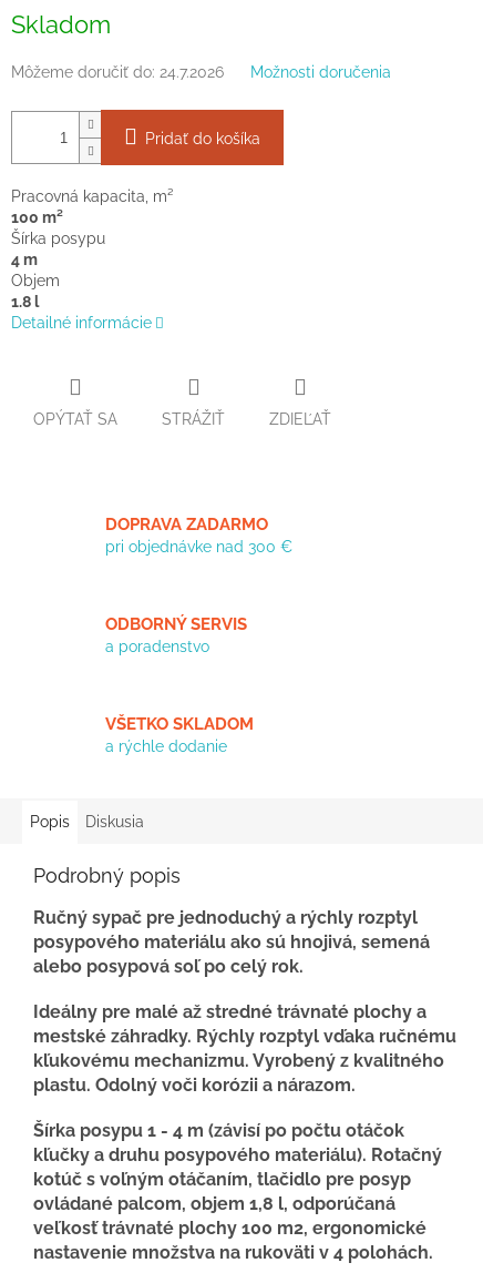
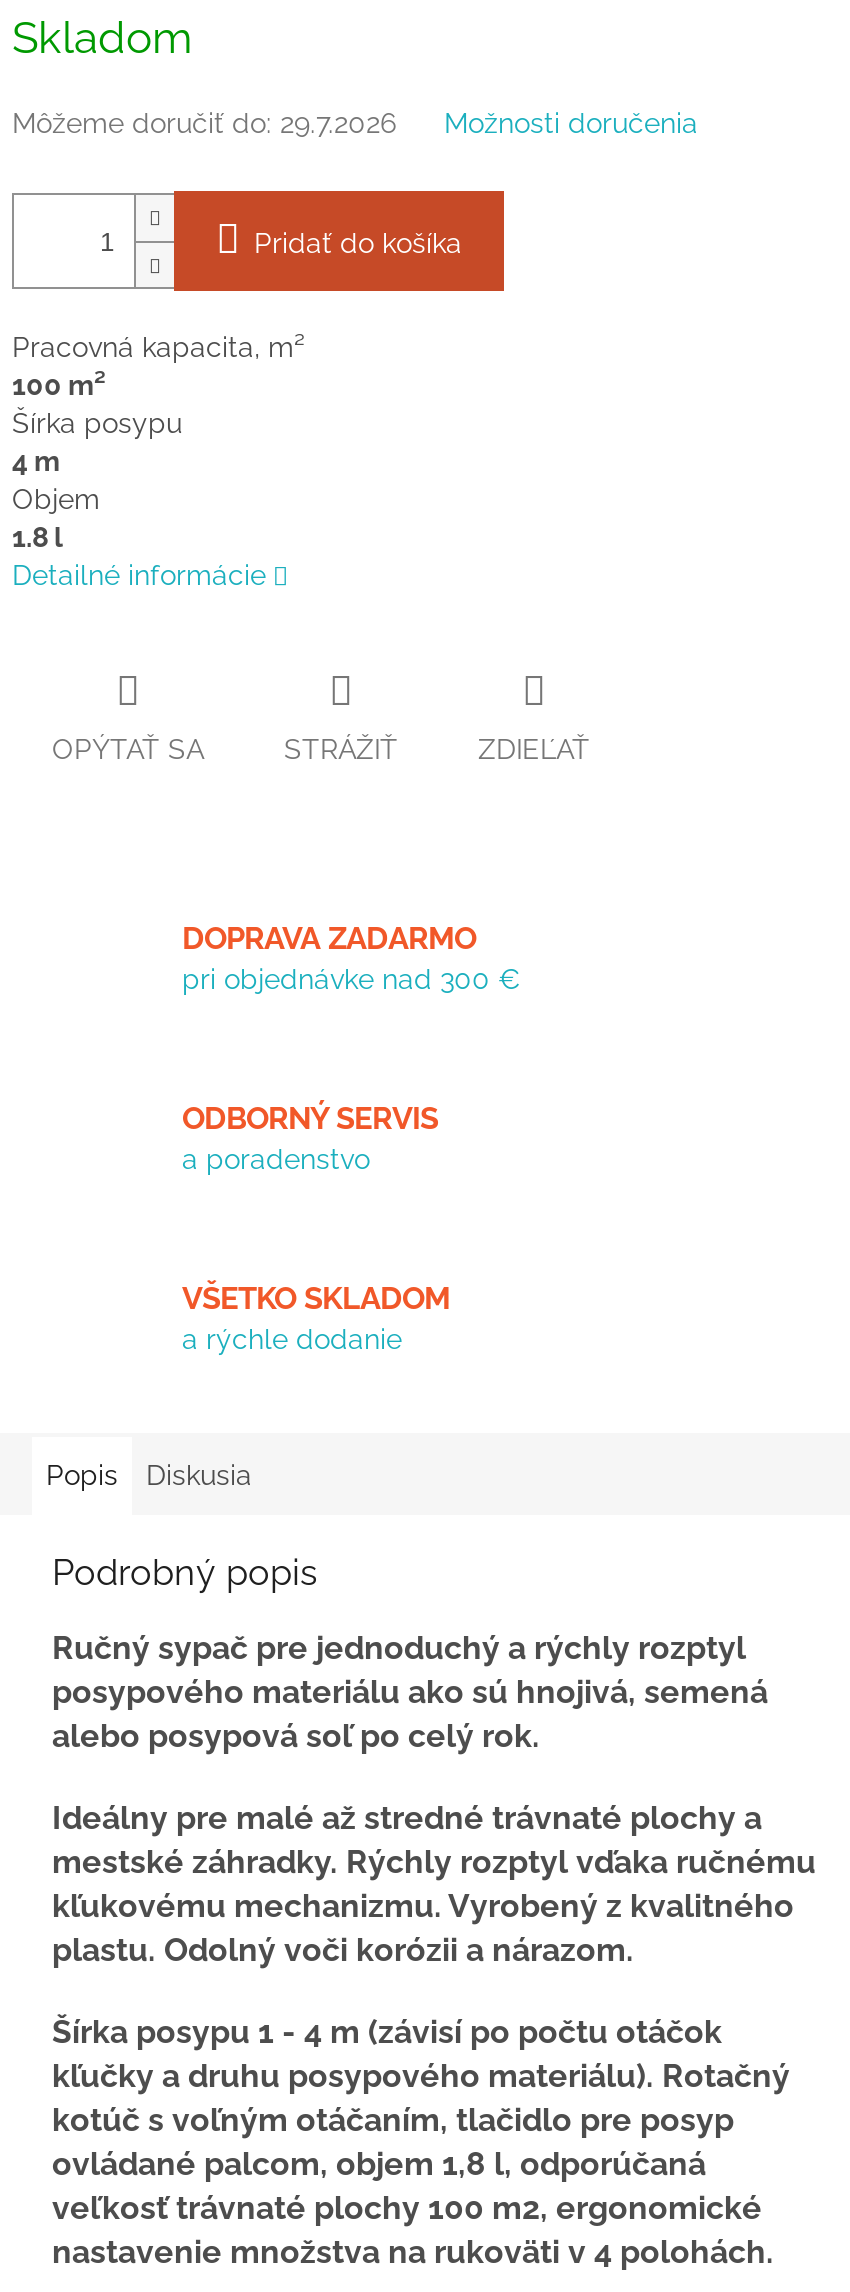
- Môžeme doručiť do: 24.7.2026
+ Môžeme doručiť do: 29.7.2026
